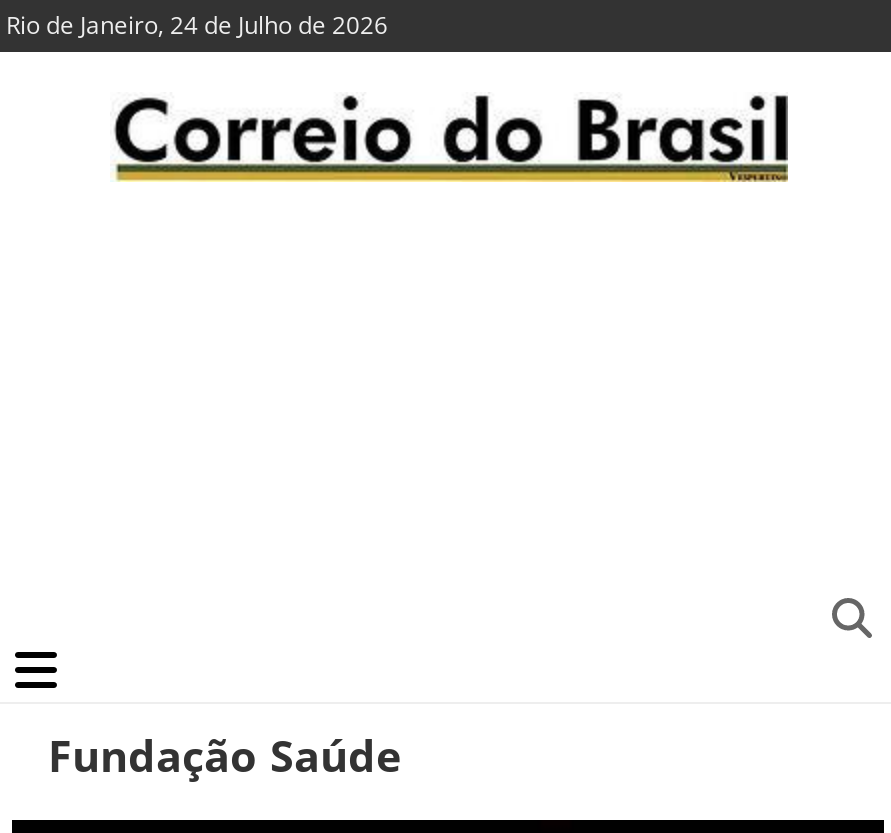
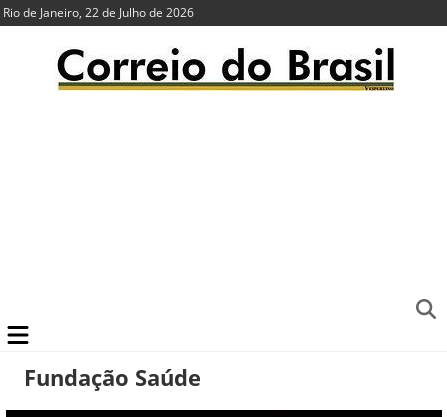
- Rio de Janeiro, 24 de Julho de 2026
+ Rio de Janeiro, 22 de Julho de 2026
